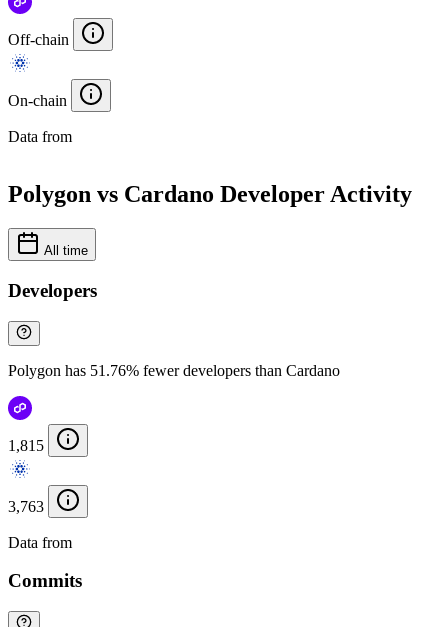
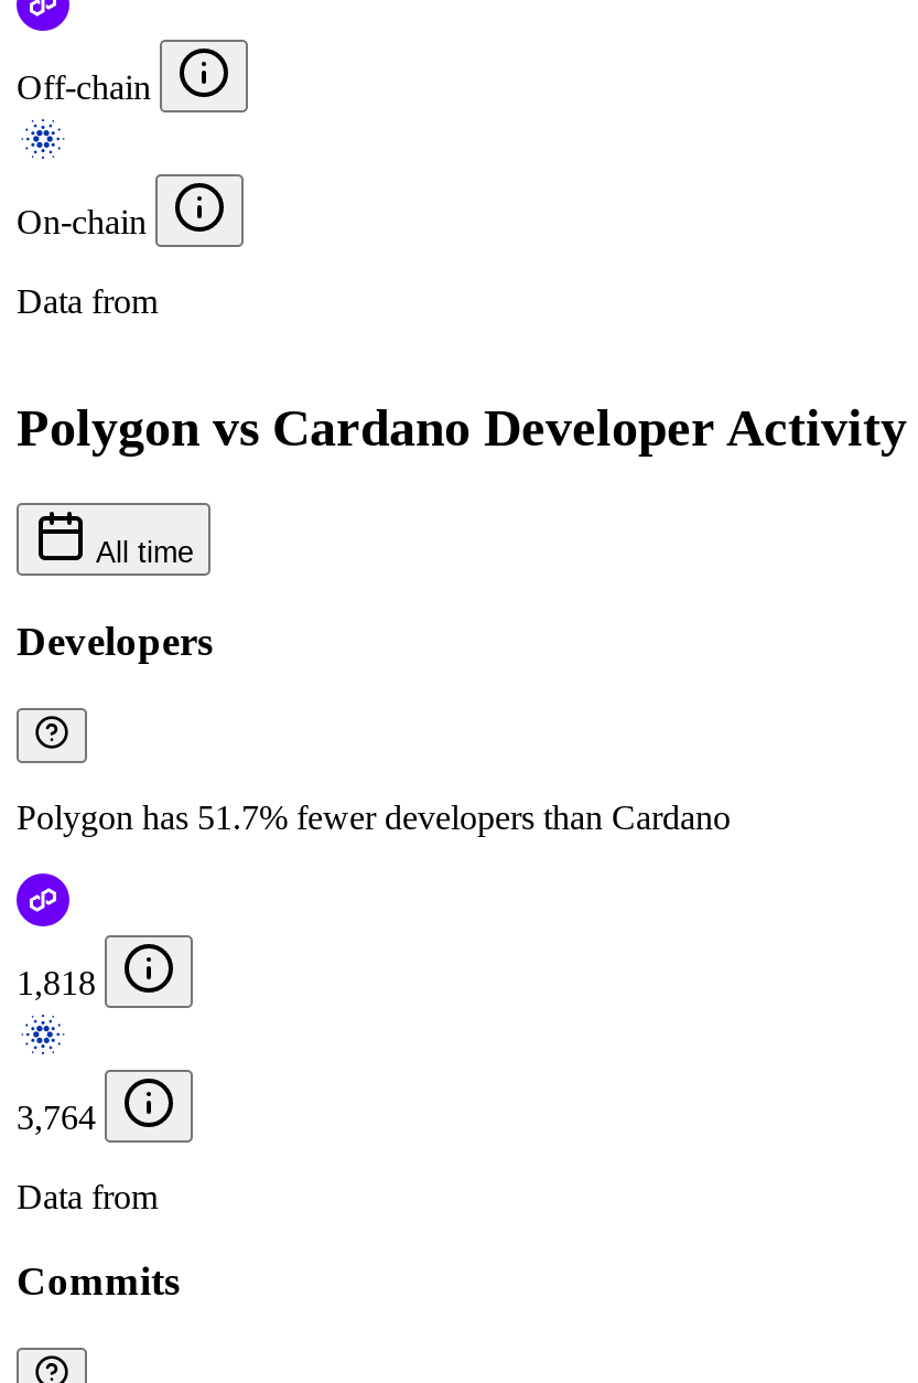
- Polygon has 51.76% fewer developers than Cardano
+ Polygon has 51.7% fewer developers than Cardano

- 1,815
+ 1,818

- 3,763
+ 3,764
